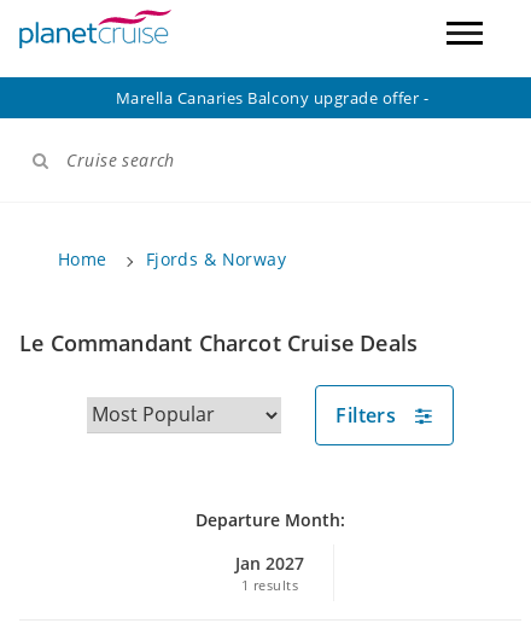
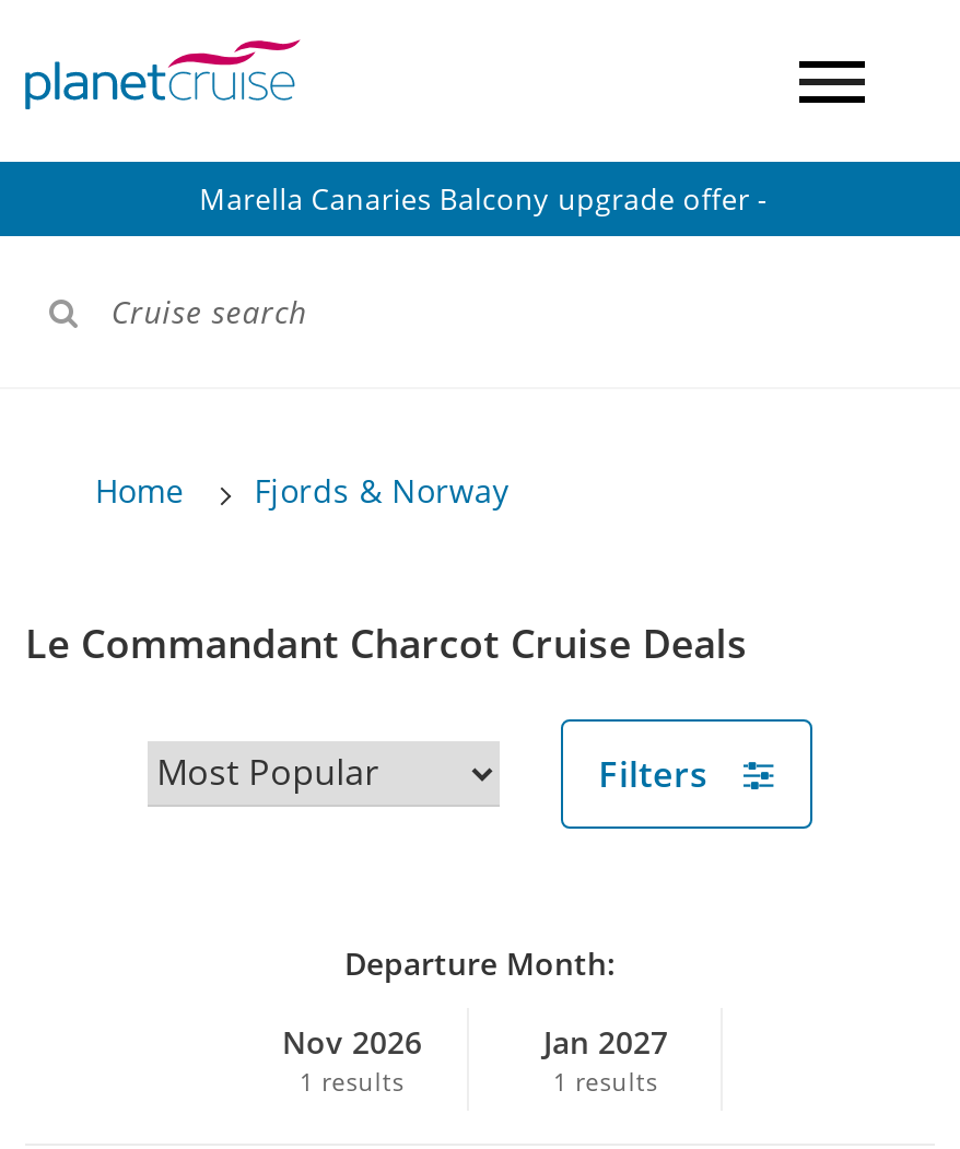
+ Nov 2026
+ 1 results
